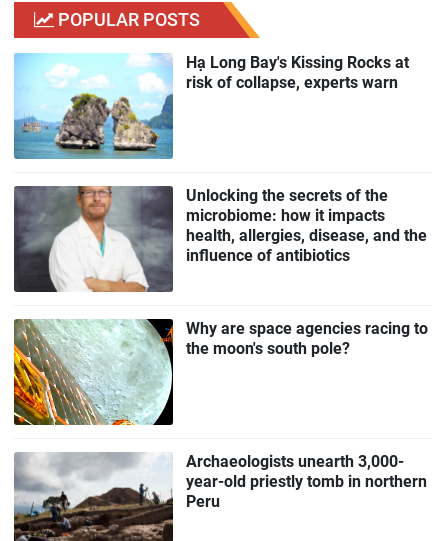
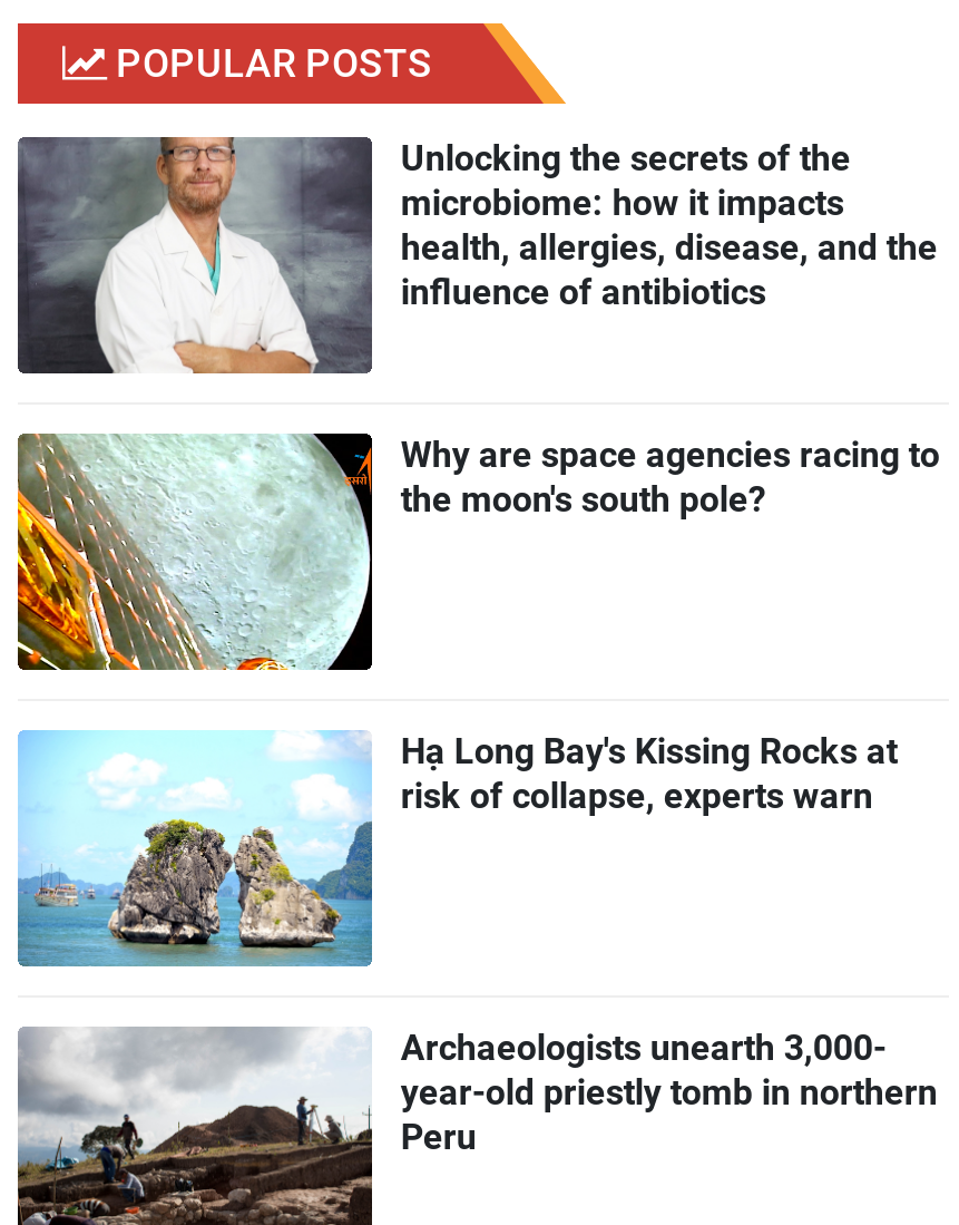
moved down: [image] | Hạ Long Bay's Kissing Rocks at | risk of collapse, experts warn

moved up: [image] | Unlocking the secrets of the | microbiome: how it impacts | health, allergies, disease, and the | influence of antibiotics | Why are space agencies racing to | the moon's south pole?

moved up: [image]
